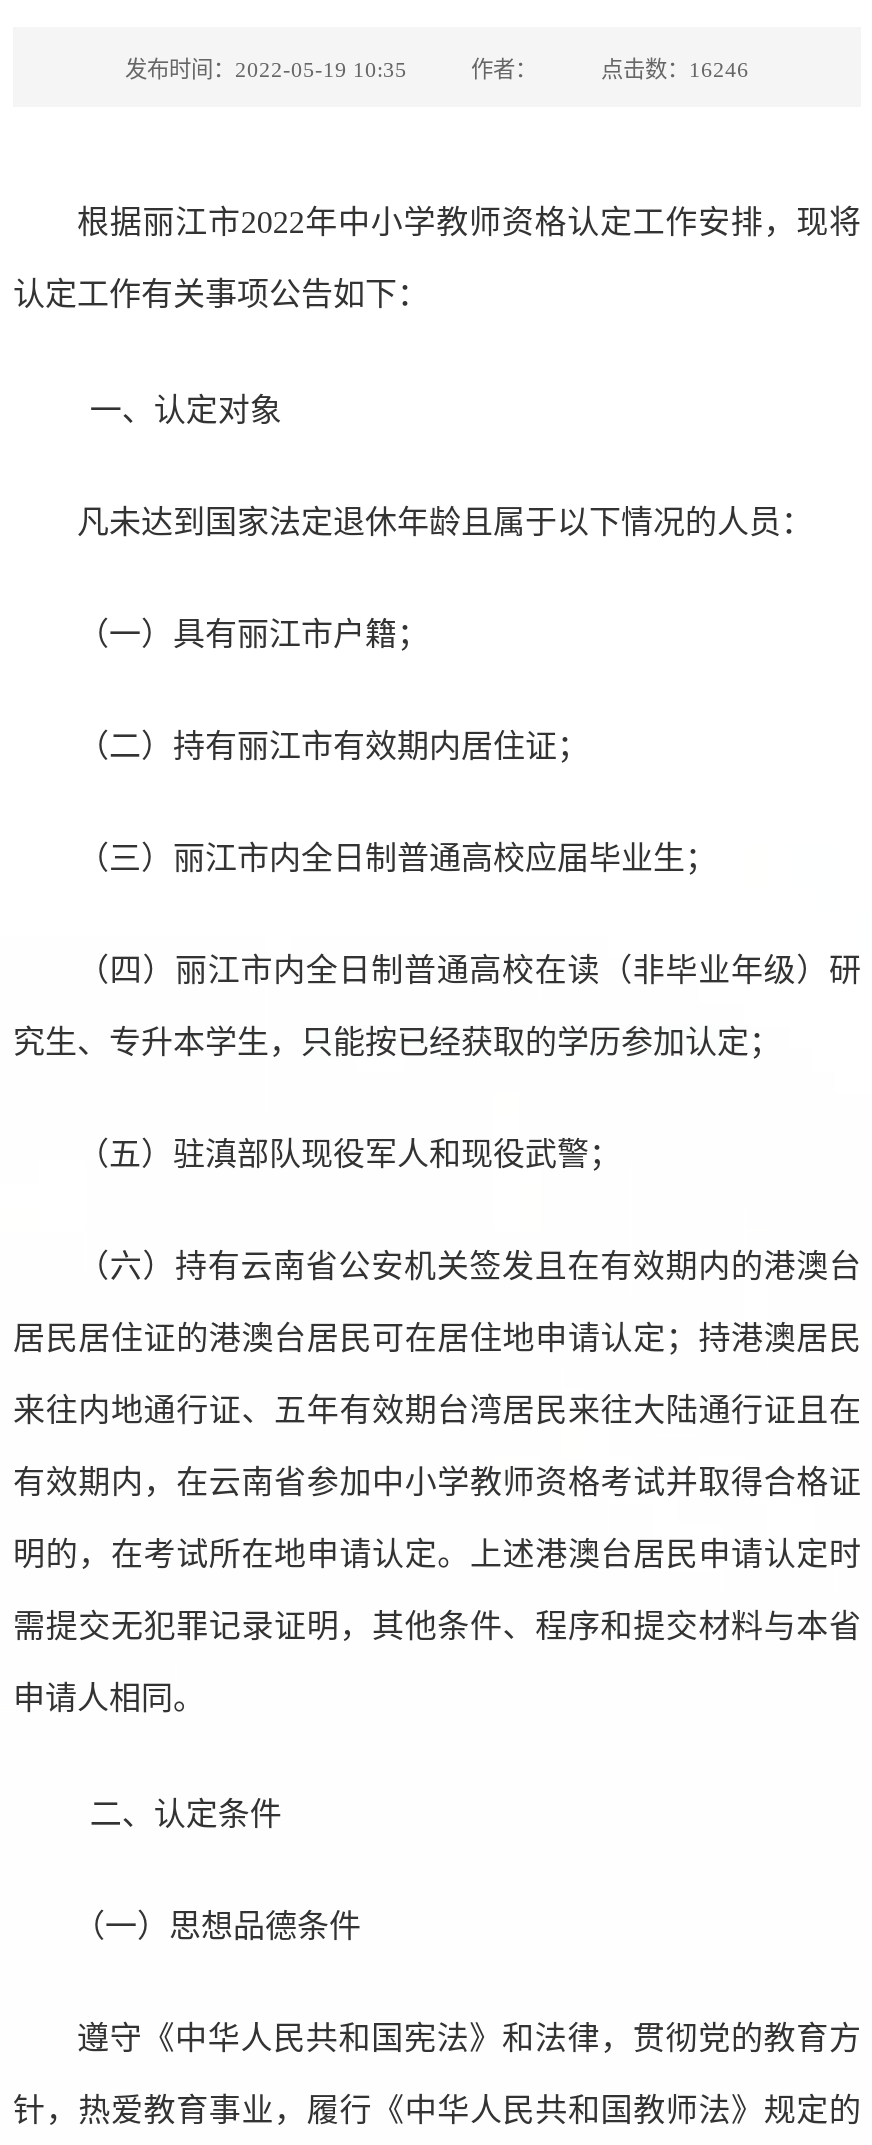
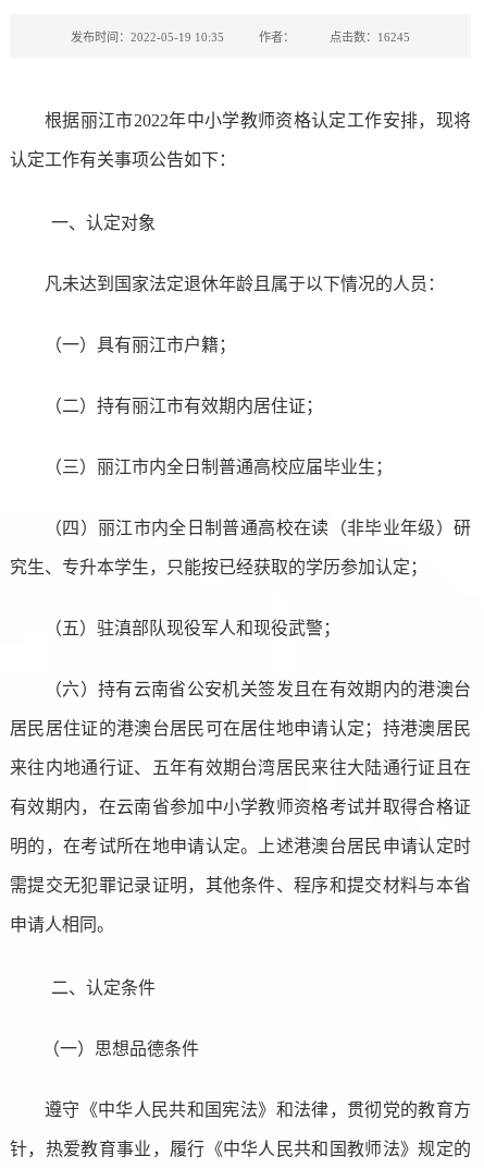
- 点击数：16246
+ 点击数：16245
